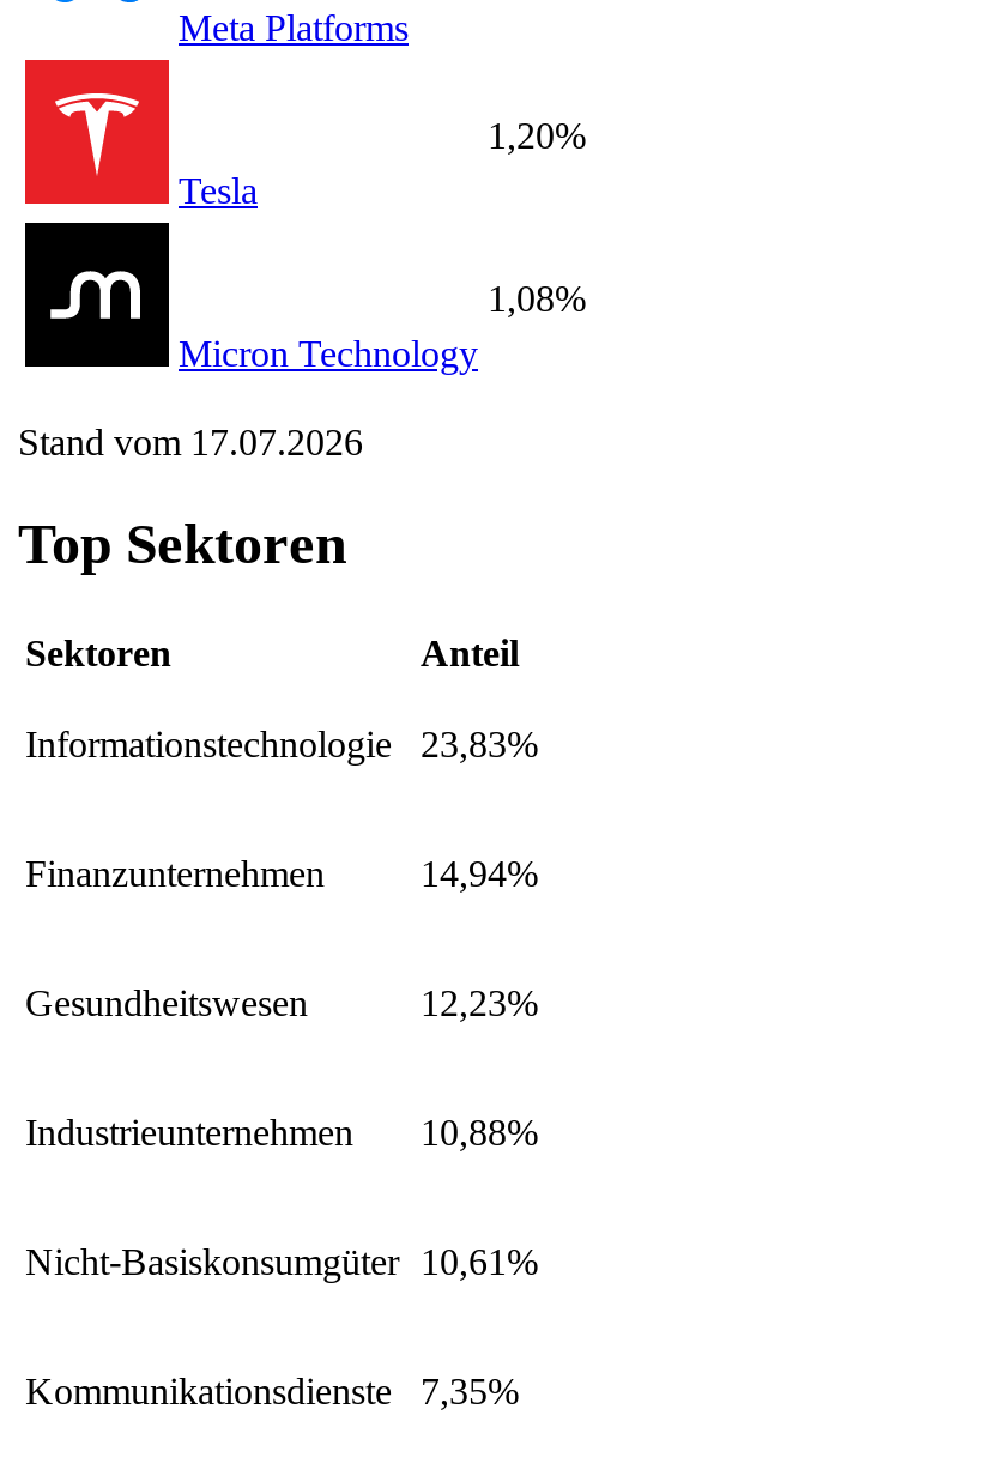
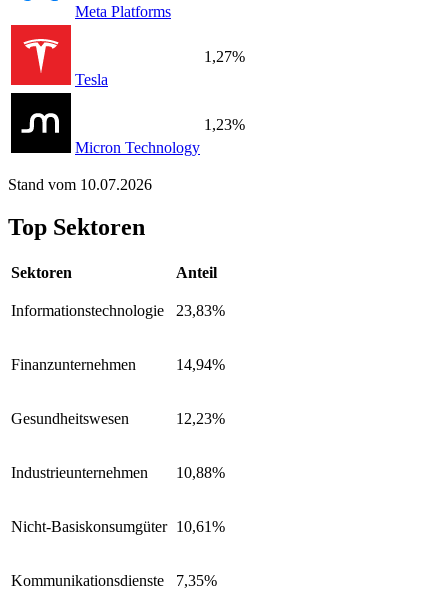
- 1,20%
+ 1,27%

- 1,08%
+ 1,23%

- Stand vom 17.07.2026
+ Stand vom 10.07.2026
